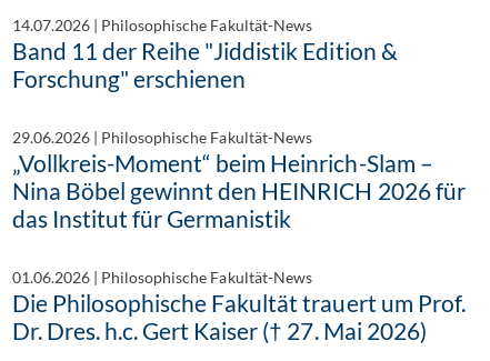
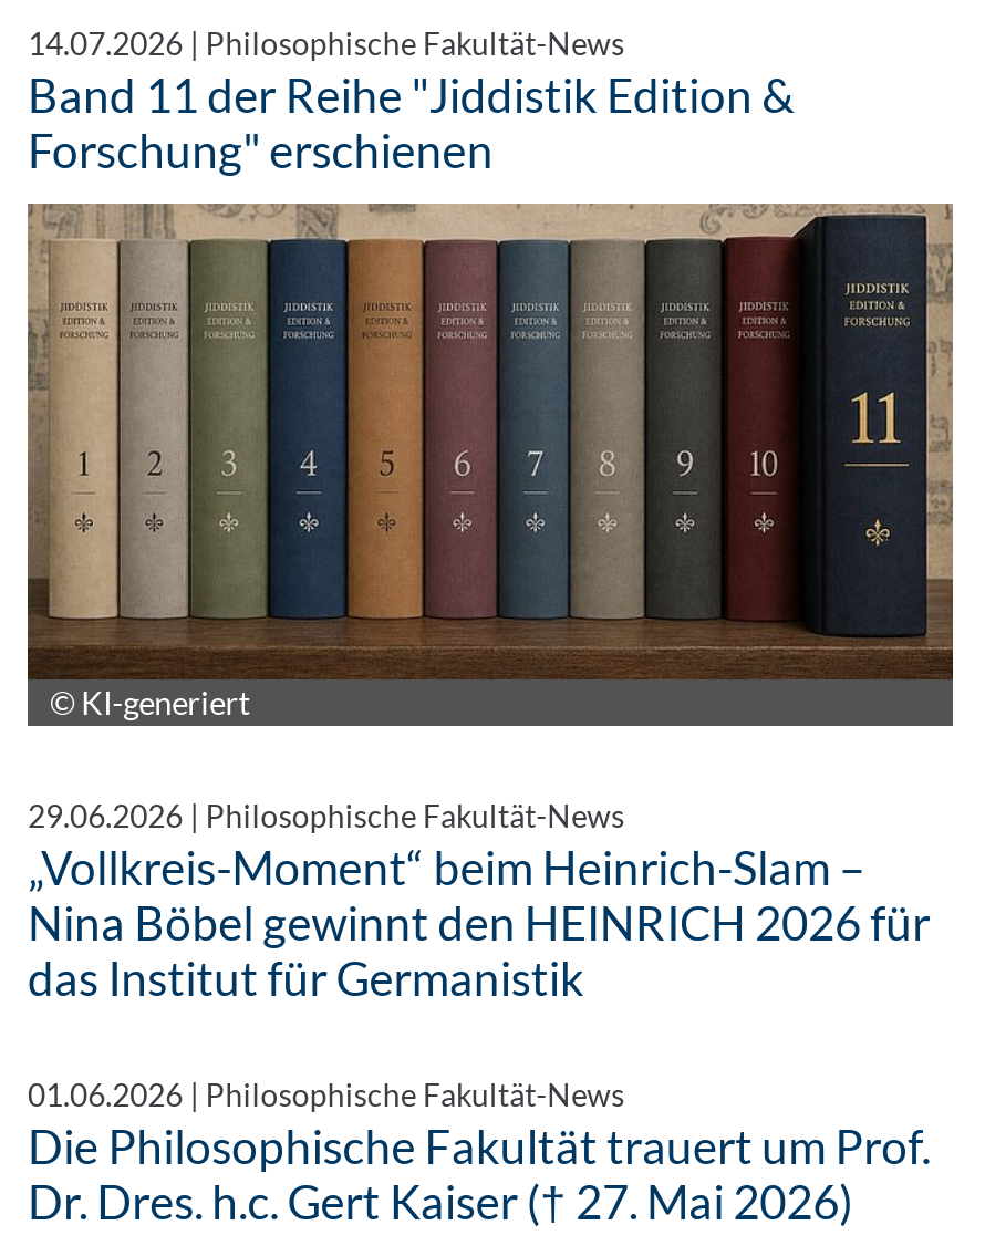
+ [image]
+ © KI-generiert
